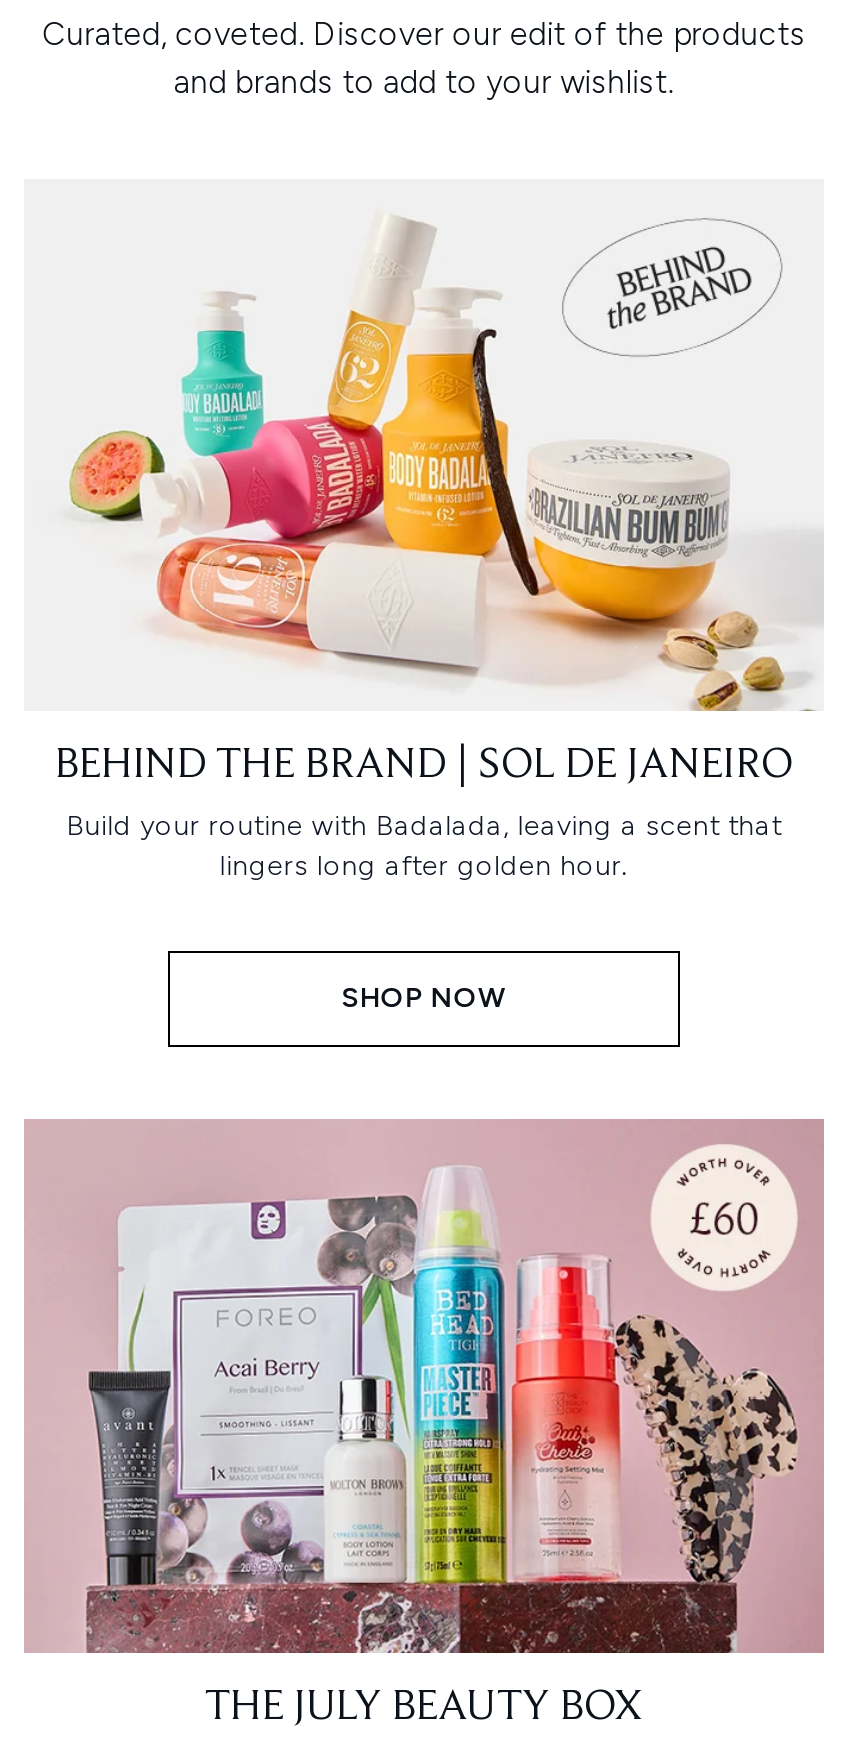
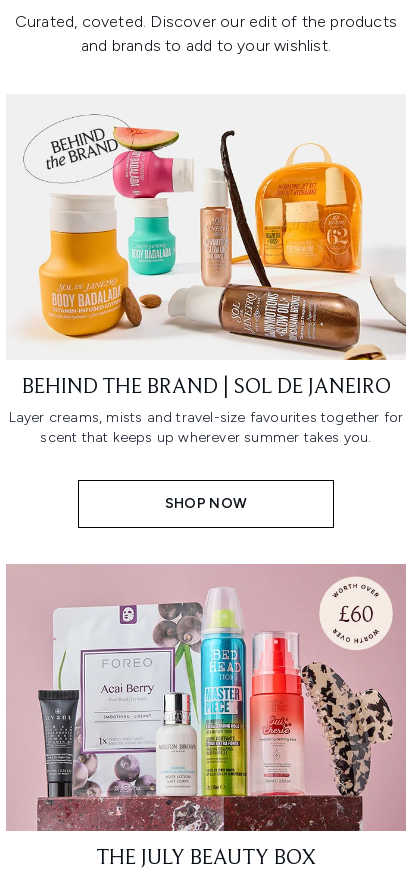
- [image]
+ [image]

- Build your routine with Badalada, leaving a scent that
- lingers long after golden hour.
+ Layer creams, mists and travel-size favourites together for
+ scent that keeps up wherever summer takes you.
